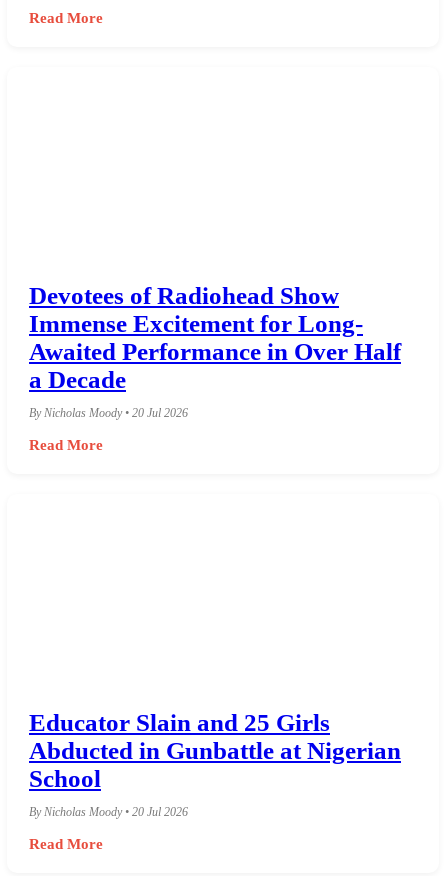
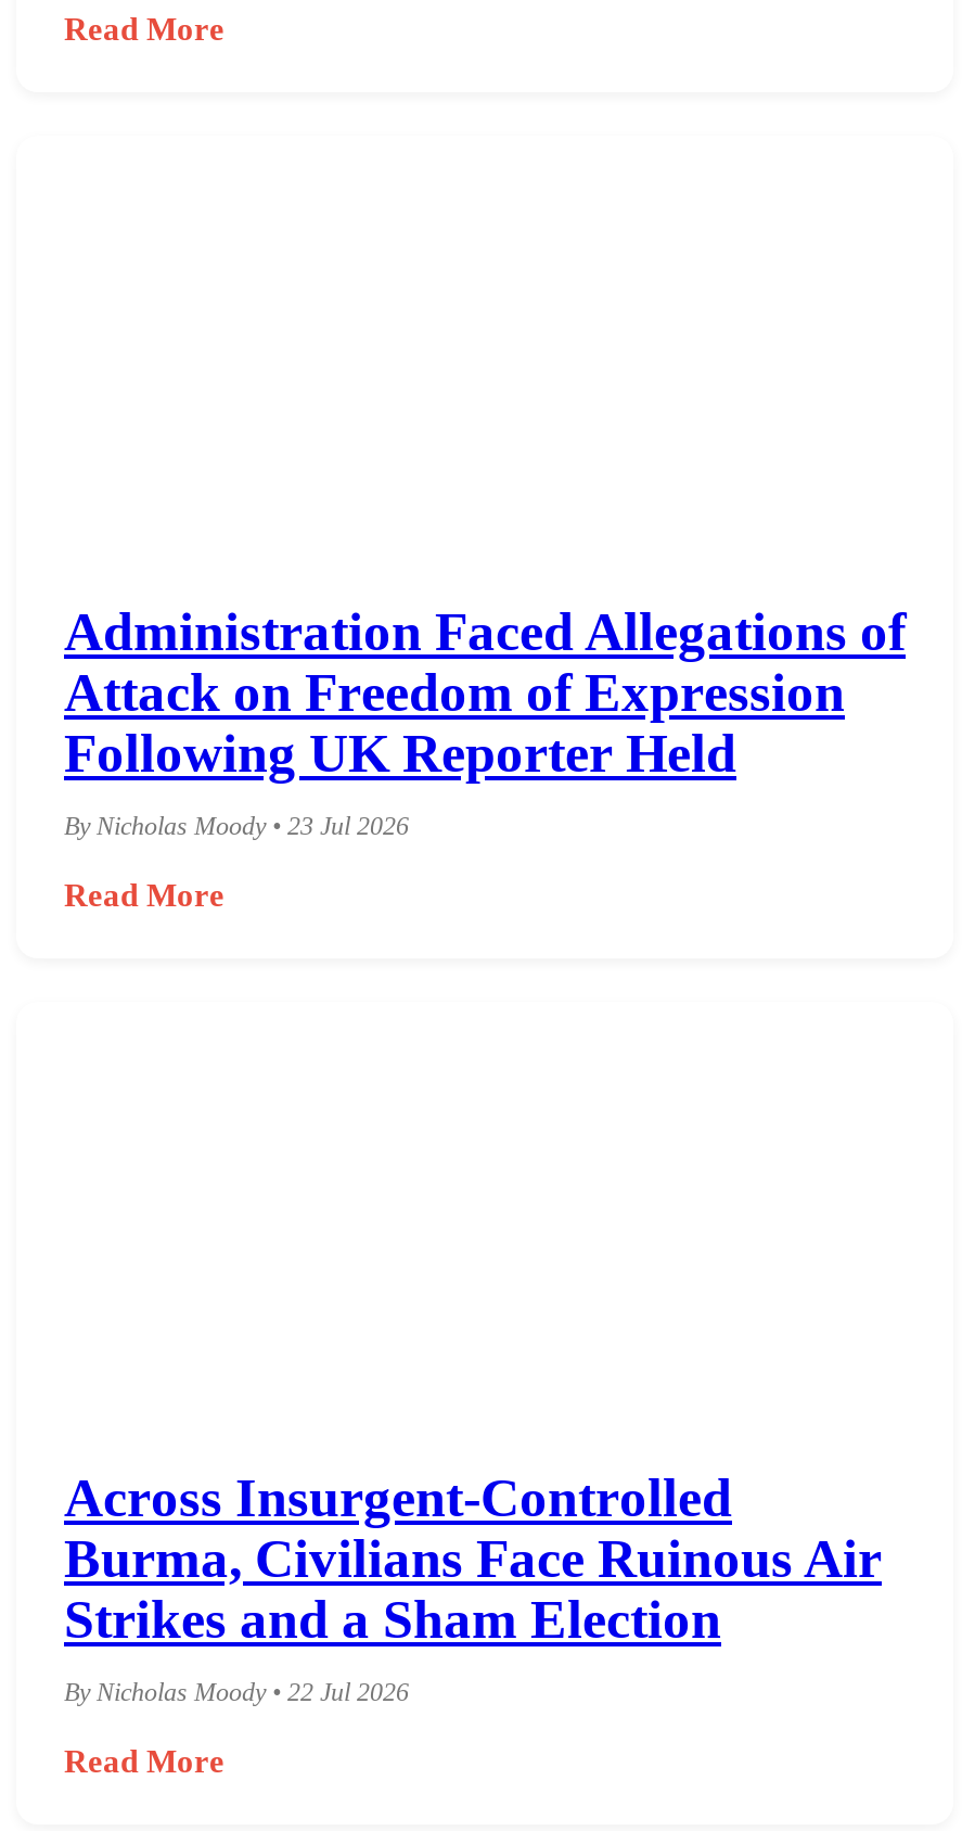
- Devotees of Radiohead Show
- Immense Excitement for Long-
- Awaited Performance in Over Half
- a Decade
+ Administration Faced Allegations of
+ Attack on Freedom of Expression
+ Following UK Reporter Held

- By Nicholas Moody • 20 Jul 2026
+ By Nicholas Moody • 23 Jul 2026

- Educator Slain and 25 Girls
- Abducted in Gunbattle at Nigerian
- School
+ Across Insurgent-Controlled
+ Burma, Civilians Face Ruinous Air
+ Strikes and a Sham Election

- By Nicholas Moody • 20 Jul 2026
+ By Nicholas Moody • 22 Jul 2026
